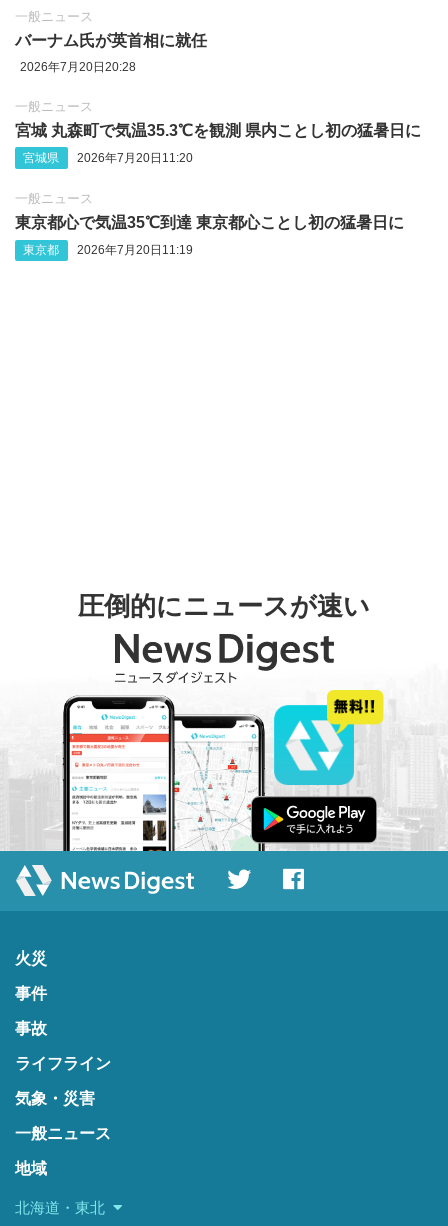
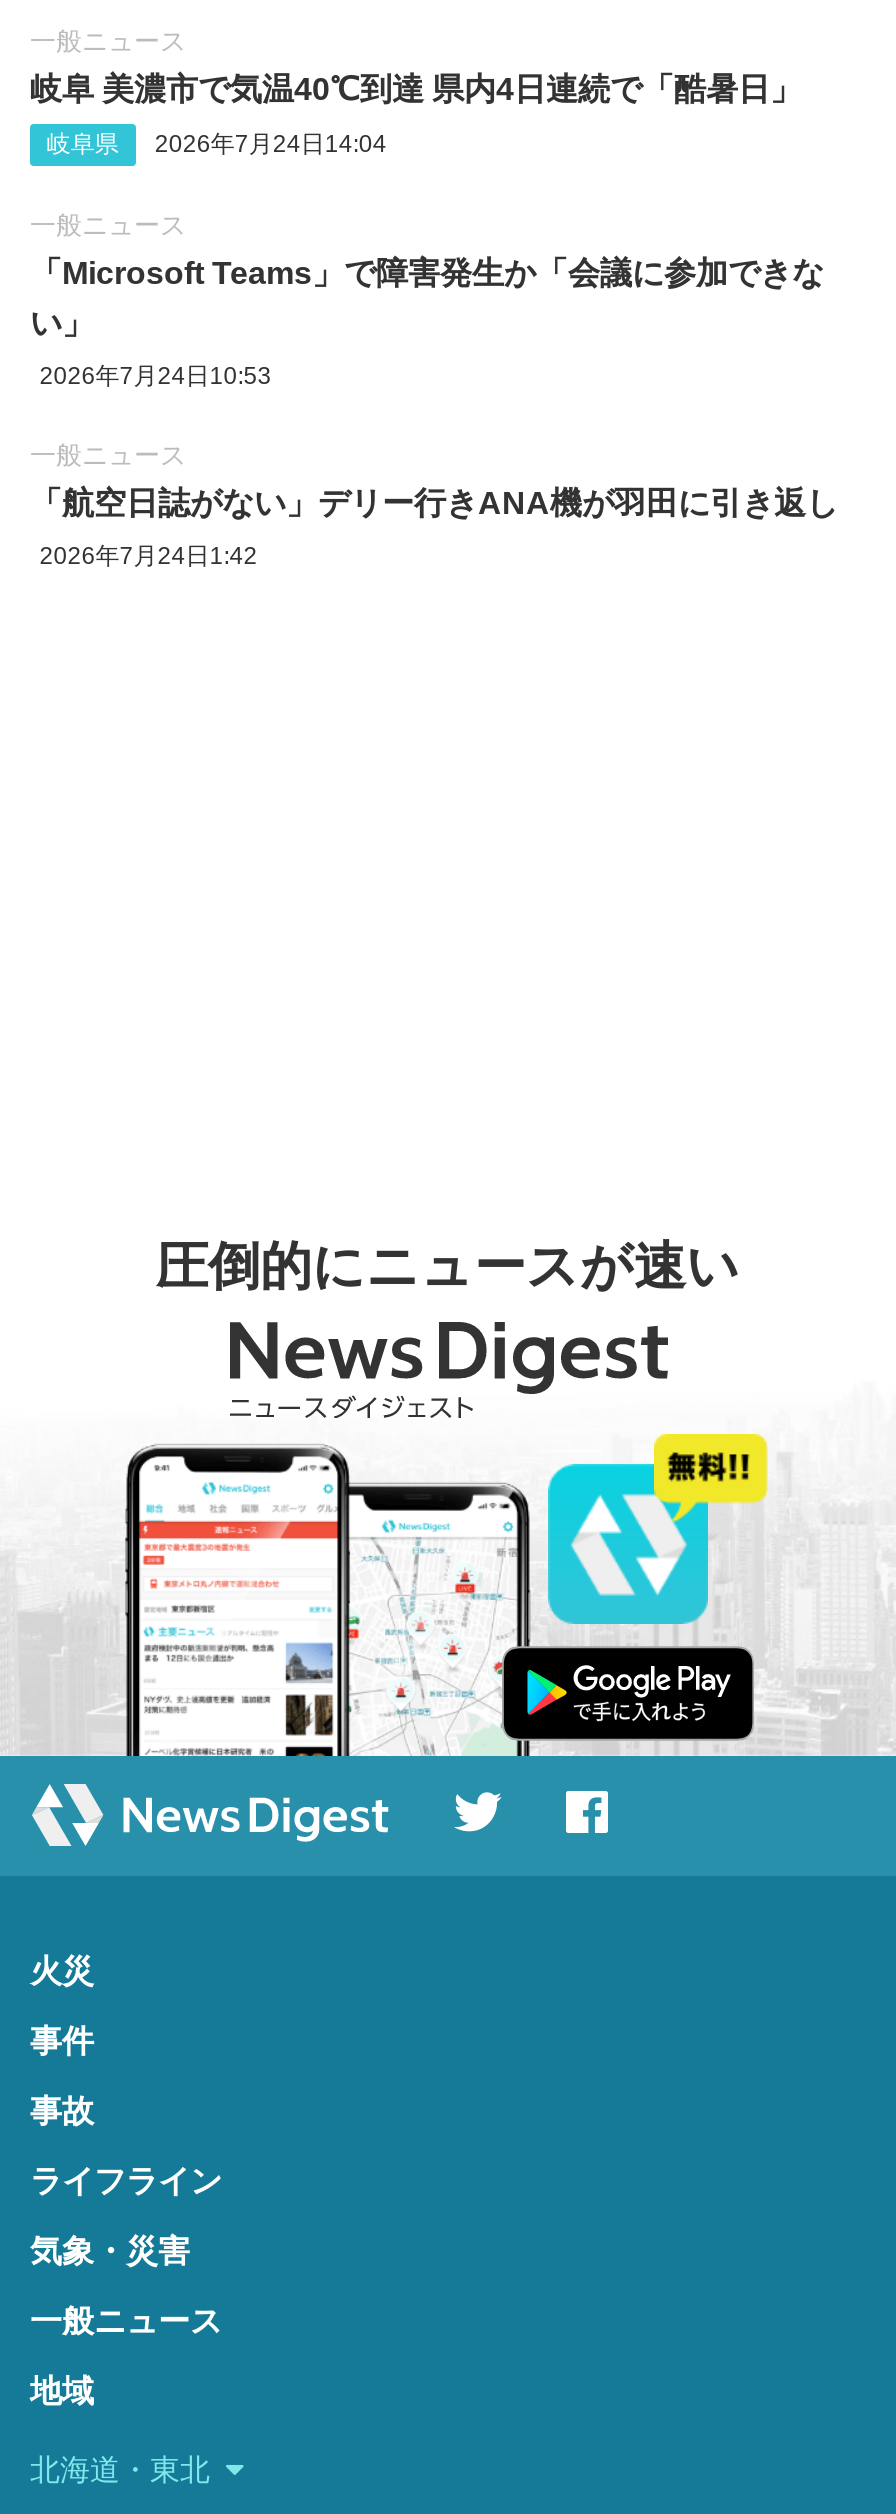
- バーナム氏が英首相に就任
+ 岐阜 美濃市で気温40℃到達 県内4日連続で「酷暑日」

- 2026年7月20日20:28
+ 岐阜県
+ 2026年7月24日14:04

- 宮城 丸森町で気温35.3℃を観測 県内ことし初の猛暑日に
- 宮城県
- 2026年7月20日11:20
+ 「Microsoft Teams」で障害発生か「会議に参加できな
+ い」
+ 2026年7月24日10:53

- 東京都心で気温35℃到達 東京都心ことし初の猛暑日に
+ 「航空日誌がない」デリー行きANA機が羽田に引き返し

- 東京都
- 2026年7月20日11:19
+ 2026年7月24日1:42
